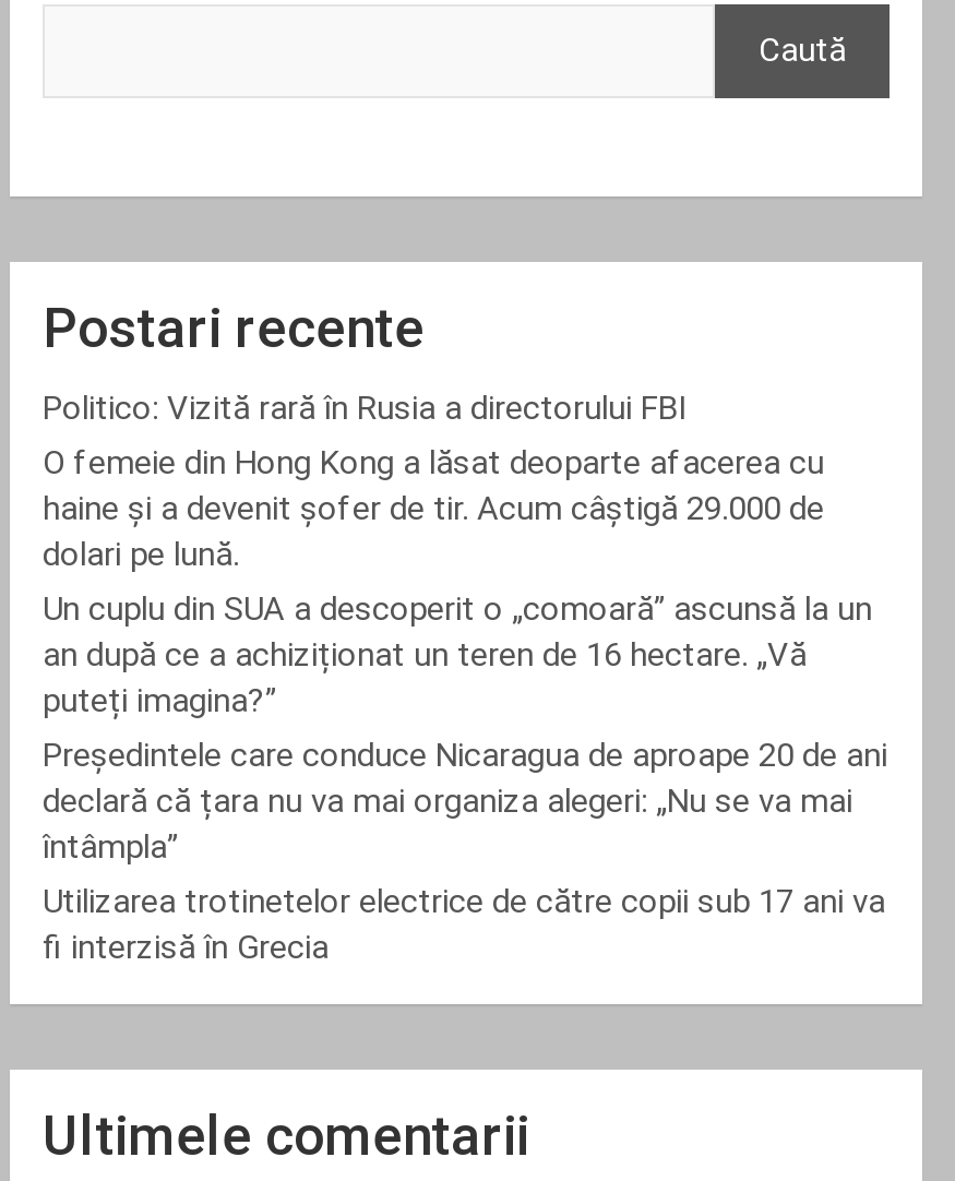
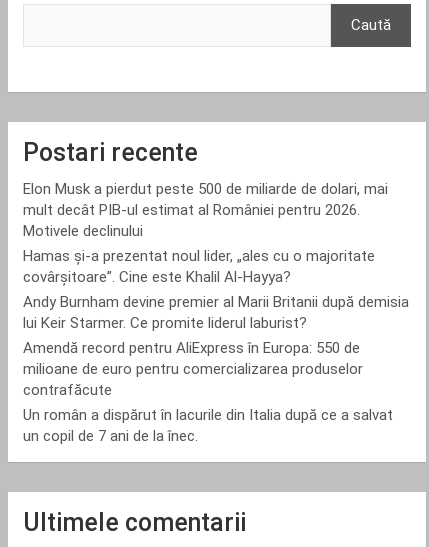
- Politico: Vizită rară în Rusia a directorului FBI
- O femeie din Hong Kong a lăsat deoparte afacerea cu
- haine și a devenit șofer de tir. Acum câștigă 29.000 de
- dolari pe lună.
- Un cuplu din SUA a descoperit o „comoară” ascunsă la un
- an după ce a achiziționat un teren de 16 hectare. „Vă
- puteți imagina?”
- Președintele care conduce Nicaragua de aproape 20 de ani
- declară că țara nu va mai organiza alegeri: „Nu se va mai
- întâmpla”
- Utilizarea trotinetelor electrice de către copii sub 17 ani va
- fi interzisă în Grecia
+ Elon Musk a pierdut peste 500 de miliarde de dolari, mai
+ mult decât PIB-ul estimat al României pentru 2026.
+ Motivele declinului
+ Hamas și-a prezentat noul lider, „ales cu o majoritate
+ covârșitoare”. Cine este Khalil Al-Hayya?
+ Andy Burnham devine premier al Marii Britanii după demisia
+ lui Keir Starmer. Ce promite liderul laburist?
+ Amendă record pentru AliExpress în Europa: 550 de
+ milioane de euro pentru comercializarea produselor
+ contrafăcute
+ Un român a dispărut în lacurile din Italia după ce a salvat
+ un copil de 7 ani de la înec.
